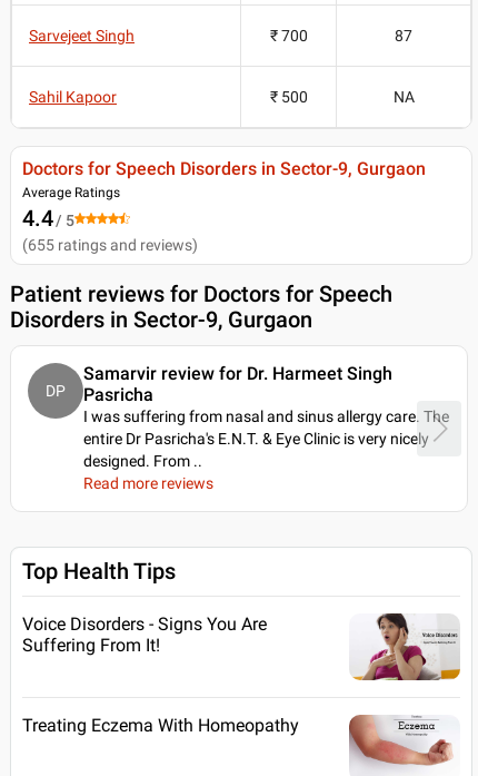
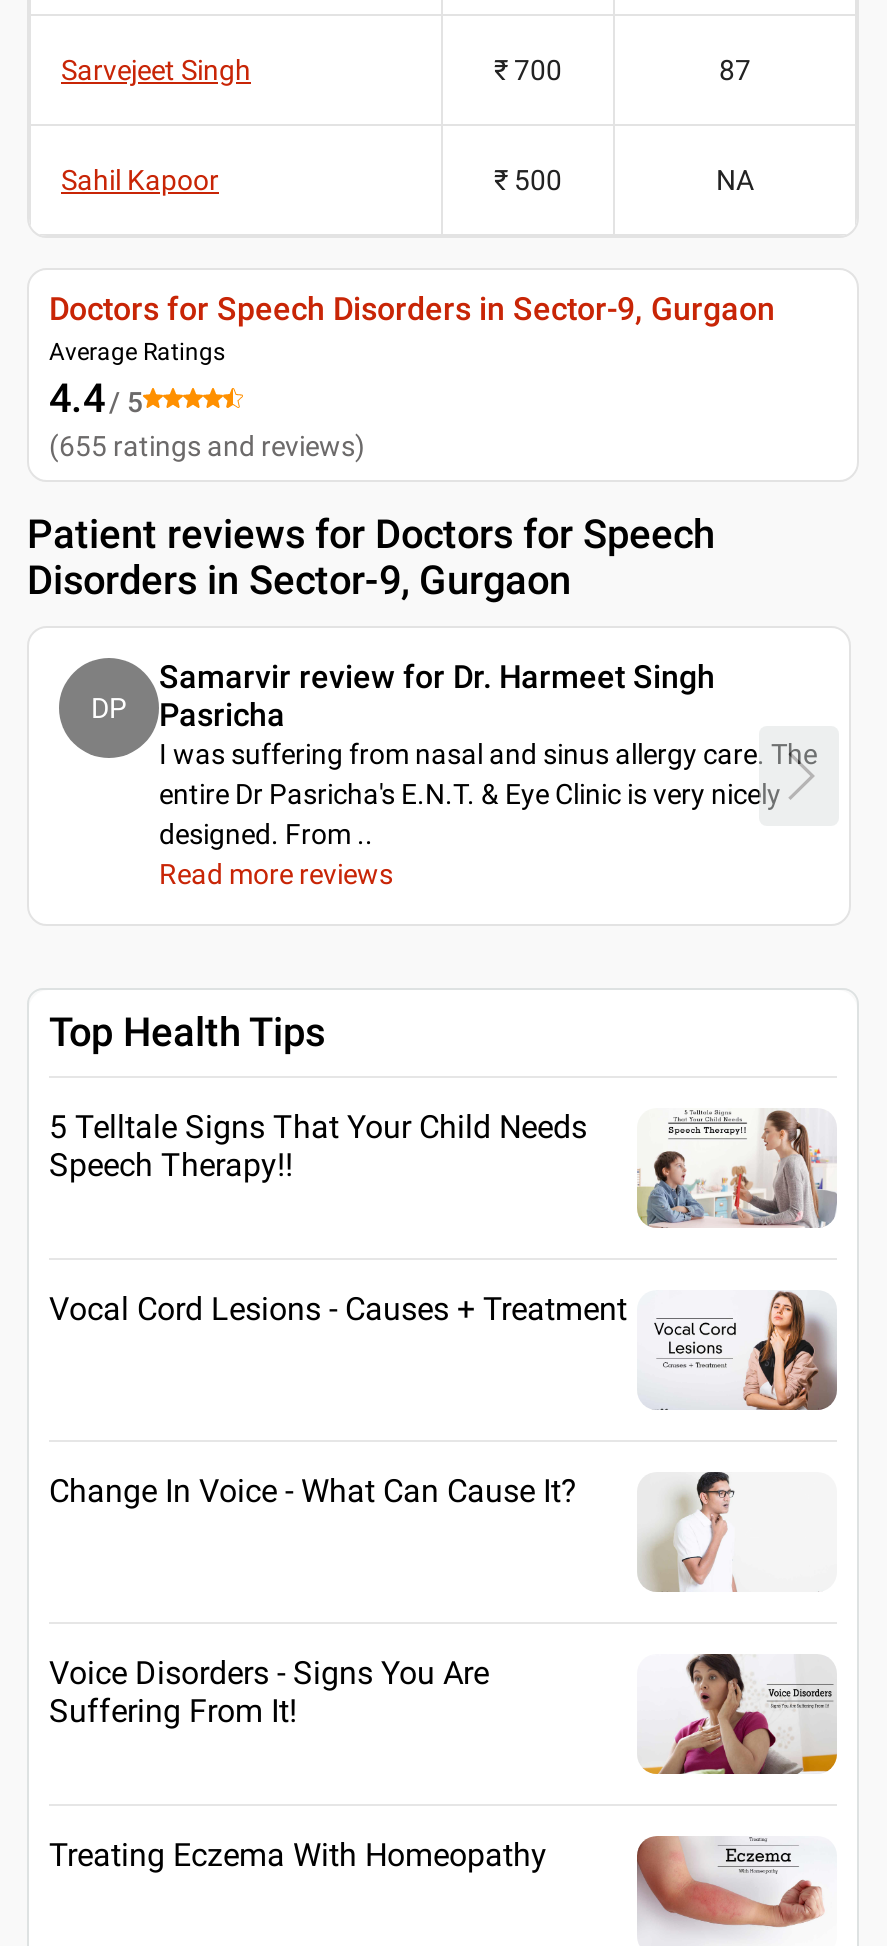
+ [image]
+ 5 Telltale Signs That Your Child Needs
+ Speech Therapy!!

+ [image]
+ Vocal Cord Lesions - Causes + Treatment

+ [image]
+ Change In Voice - What Can Cause It?
